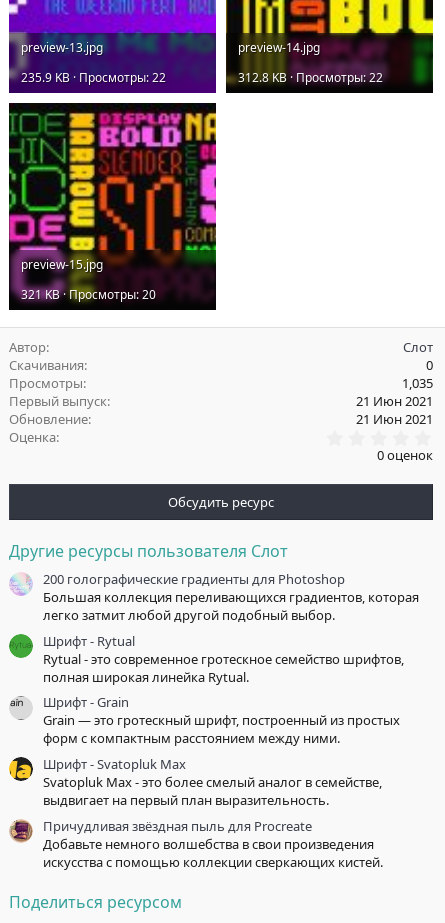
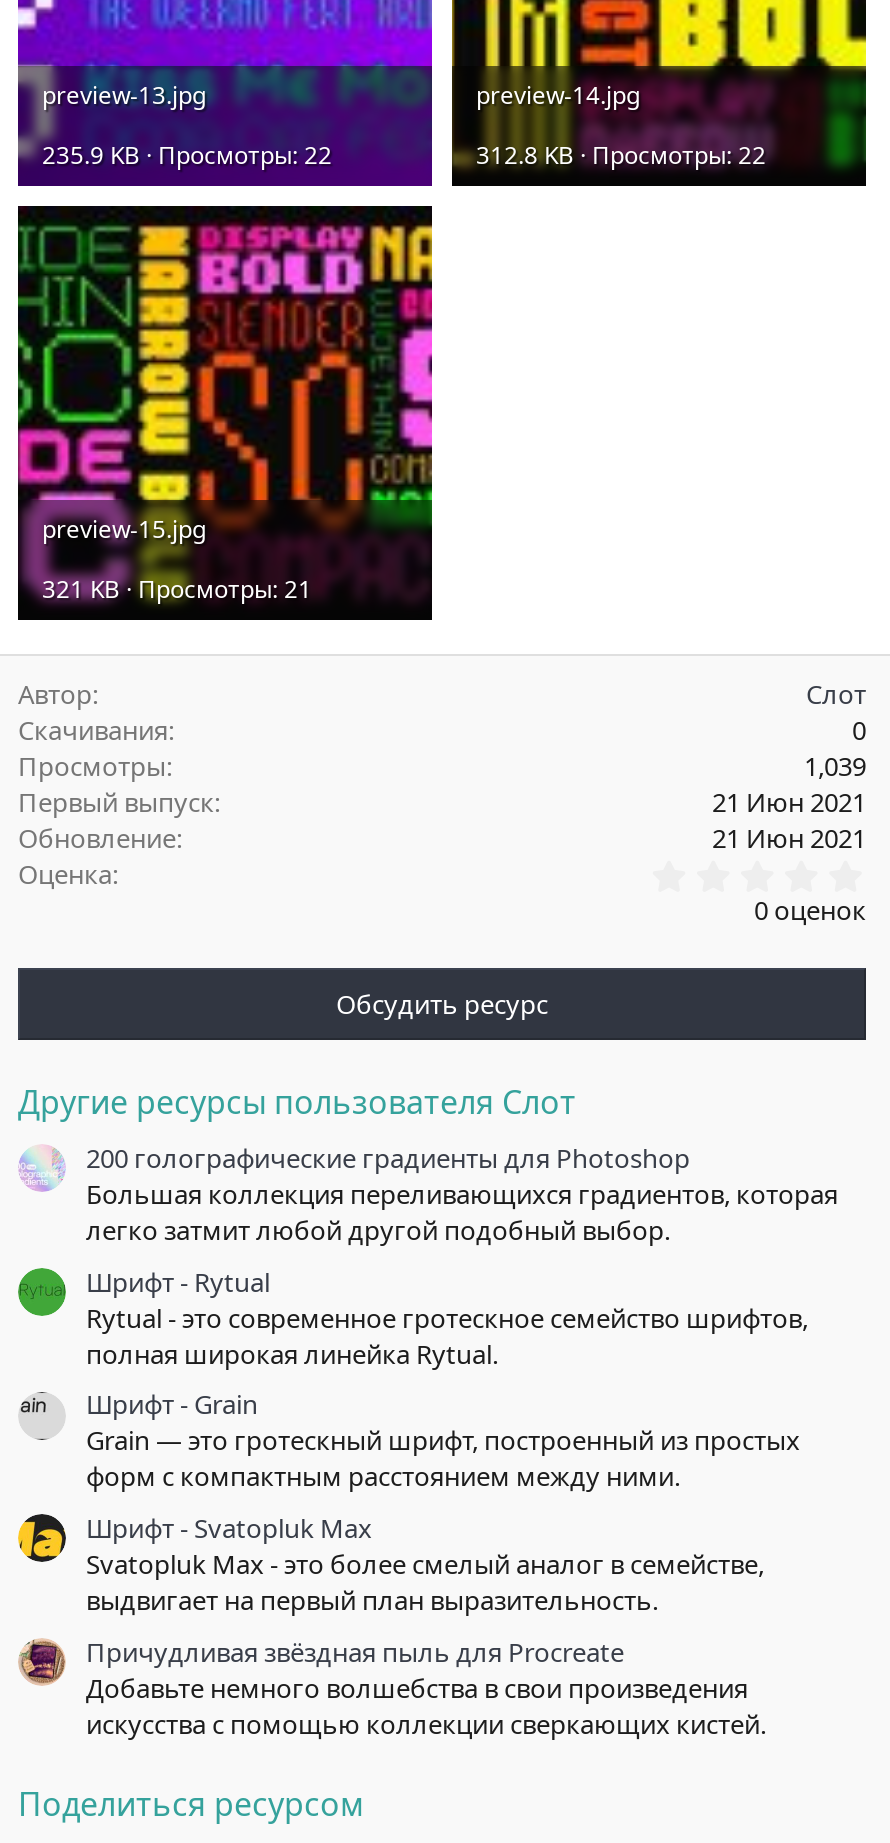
- 321 KB · Просмотры: 20
+ 321 KB · Просмотры: 21

- 1,035
+ 1,039
